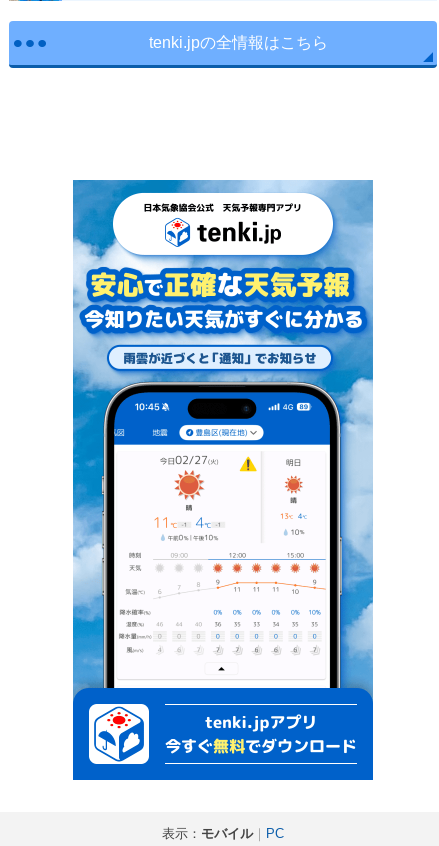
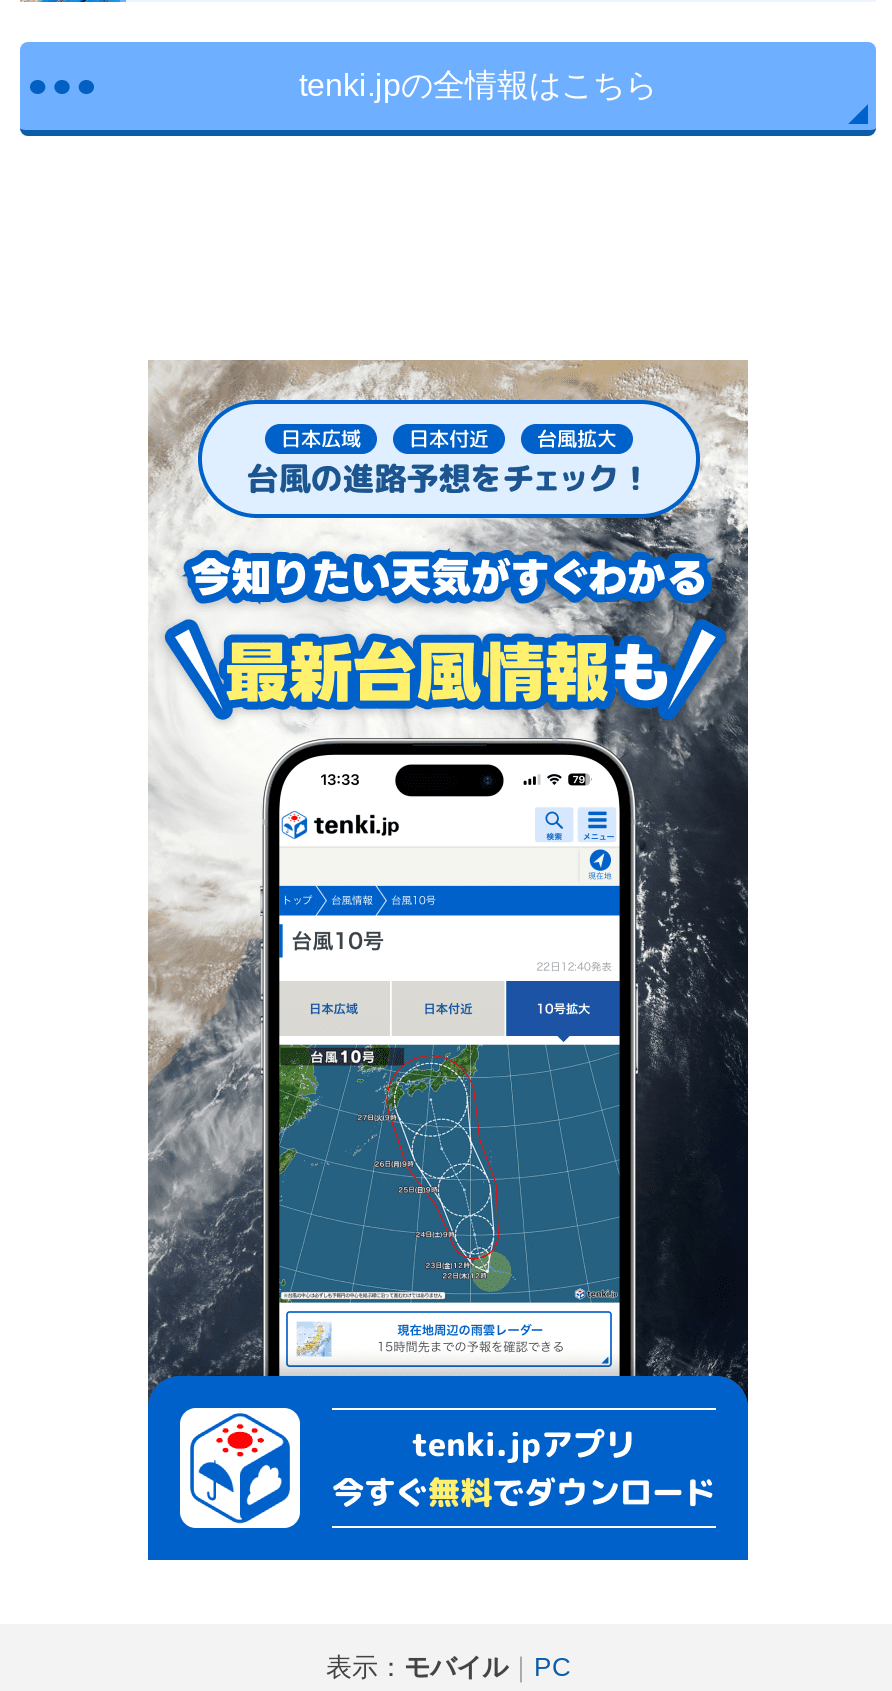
- [image]
+ [image]
